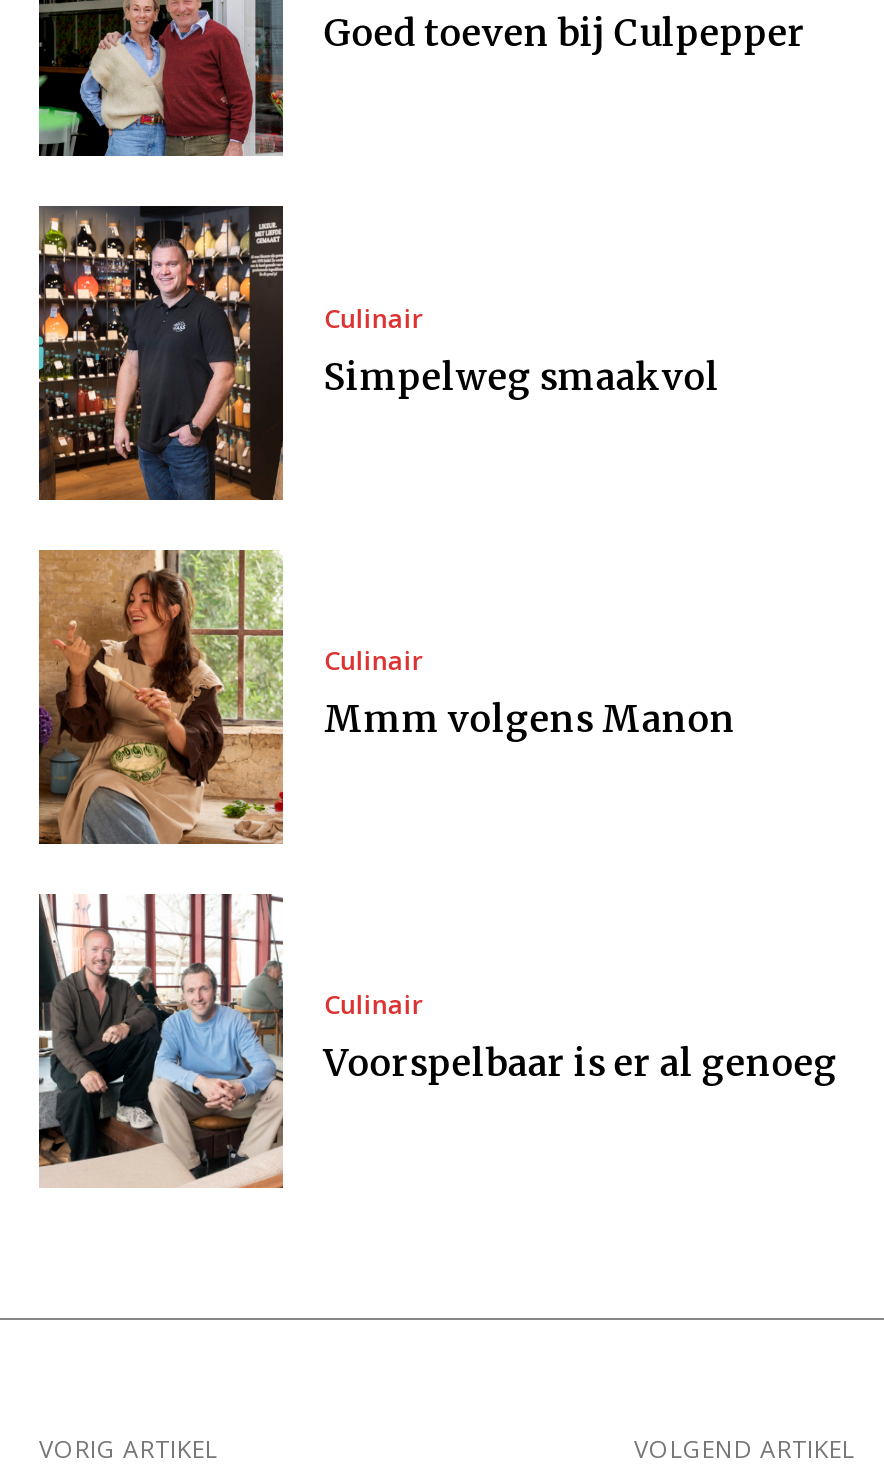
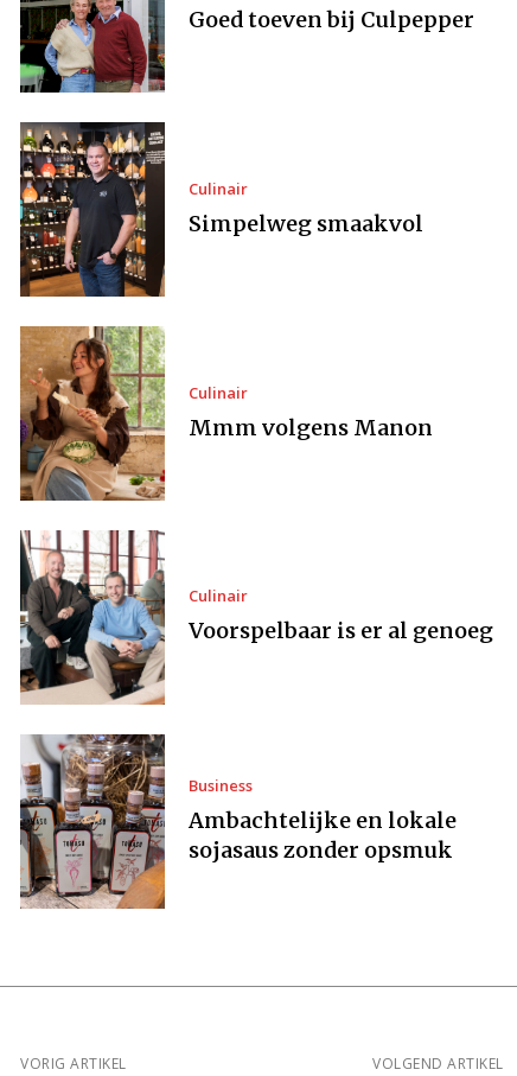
+ [image]
+ Business
+ Ambachtelijke en lokale
+ sojasaus zonder opsmuk
